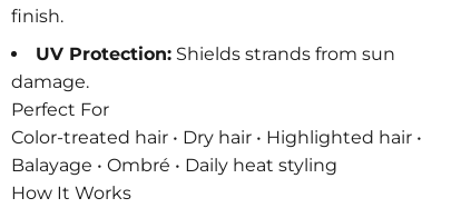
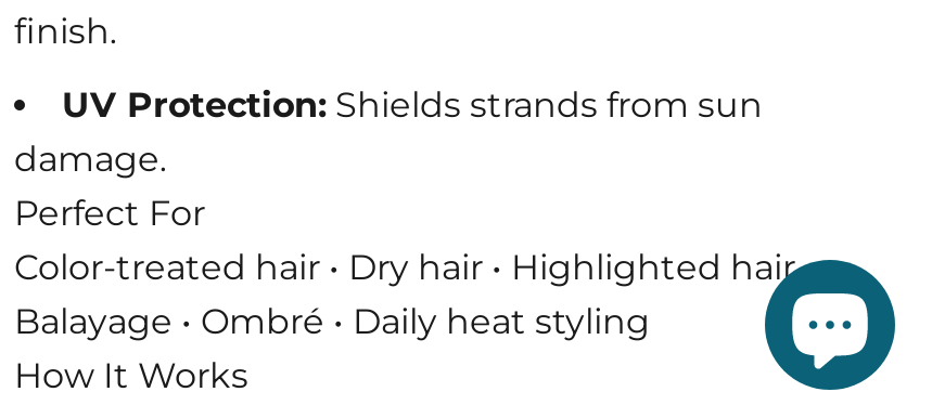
+ [image]
